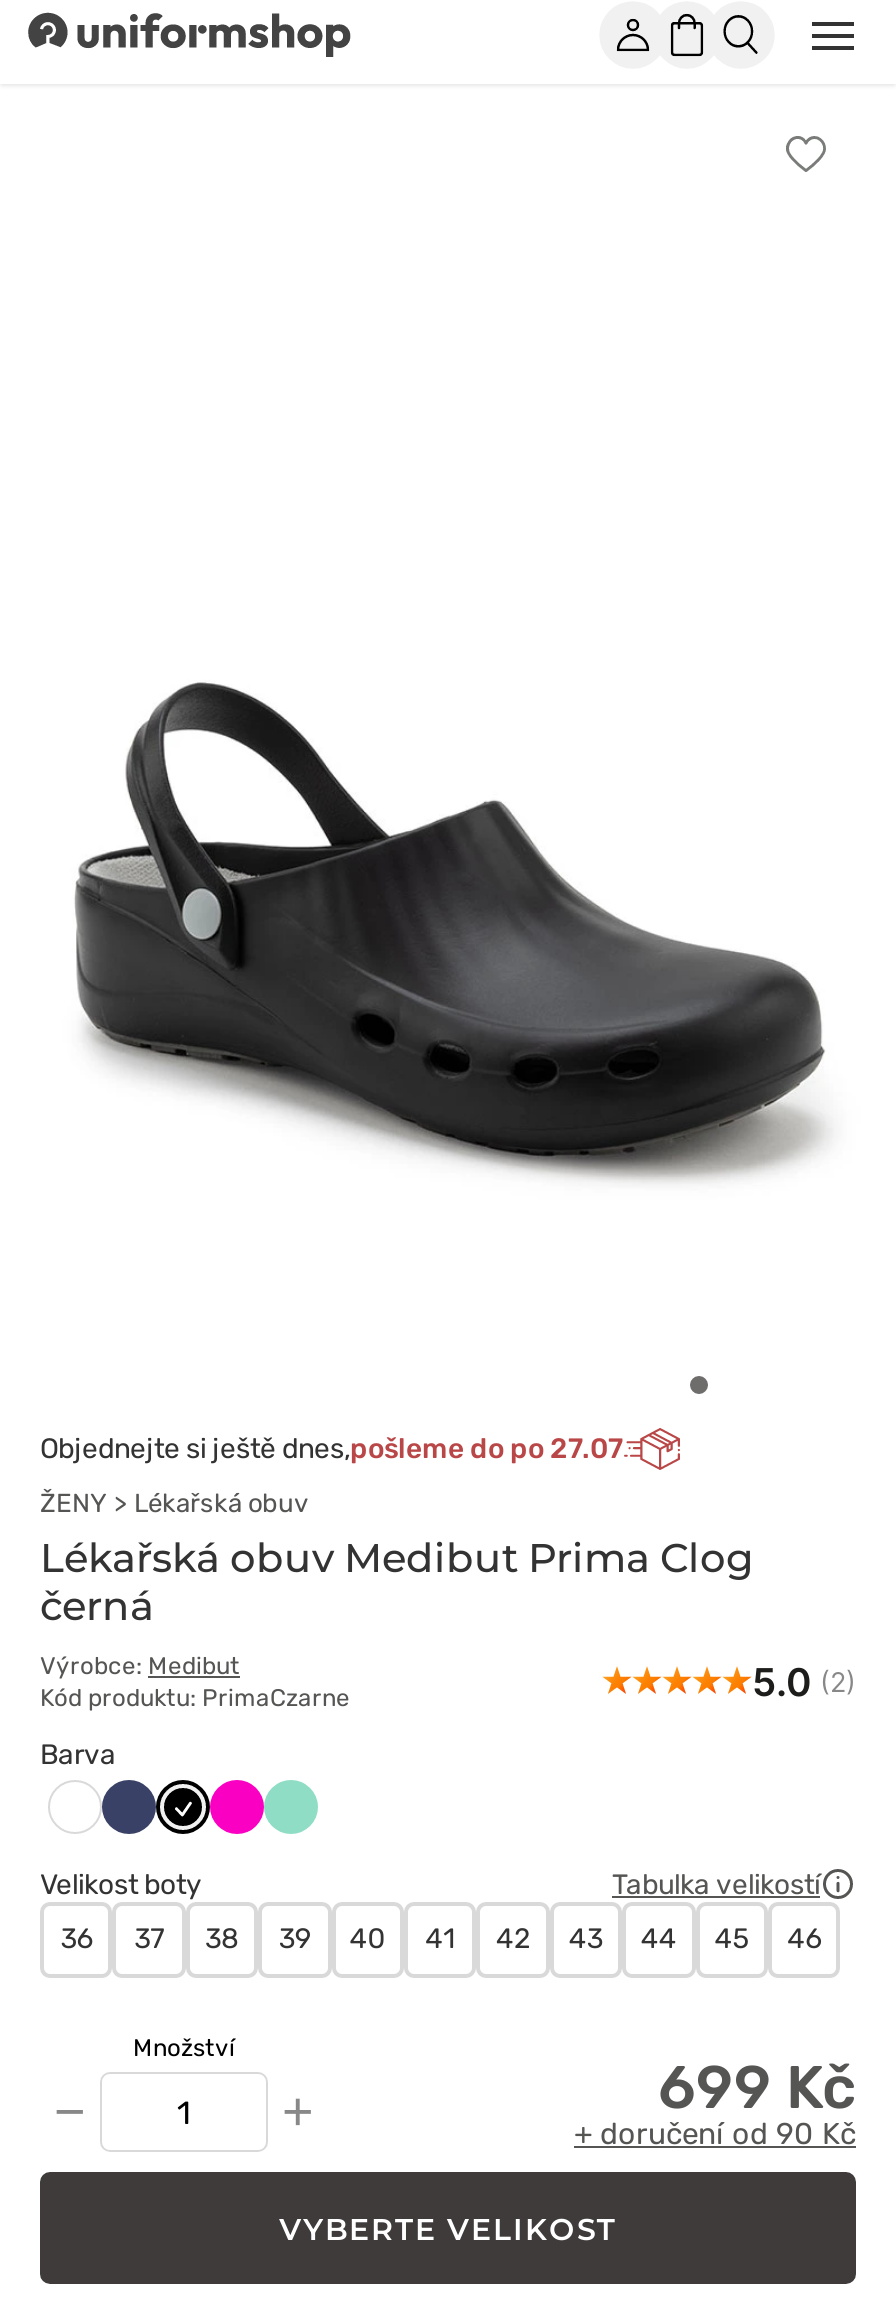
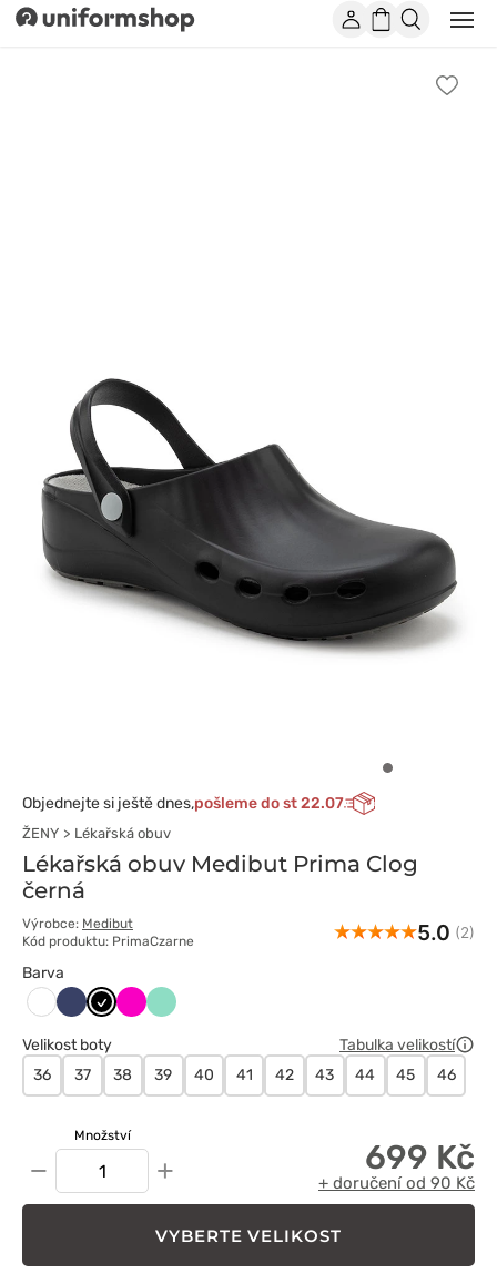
- Objednejte si ještě dnes,pošleme do po 27.07
+ Objednejte si ještě dnes,pošleme do st 22.07
